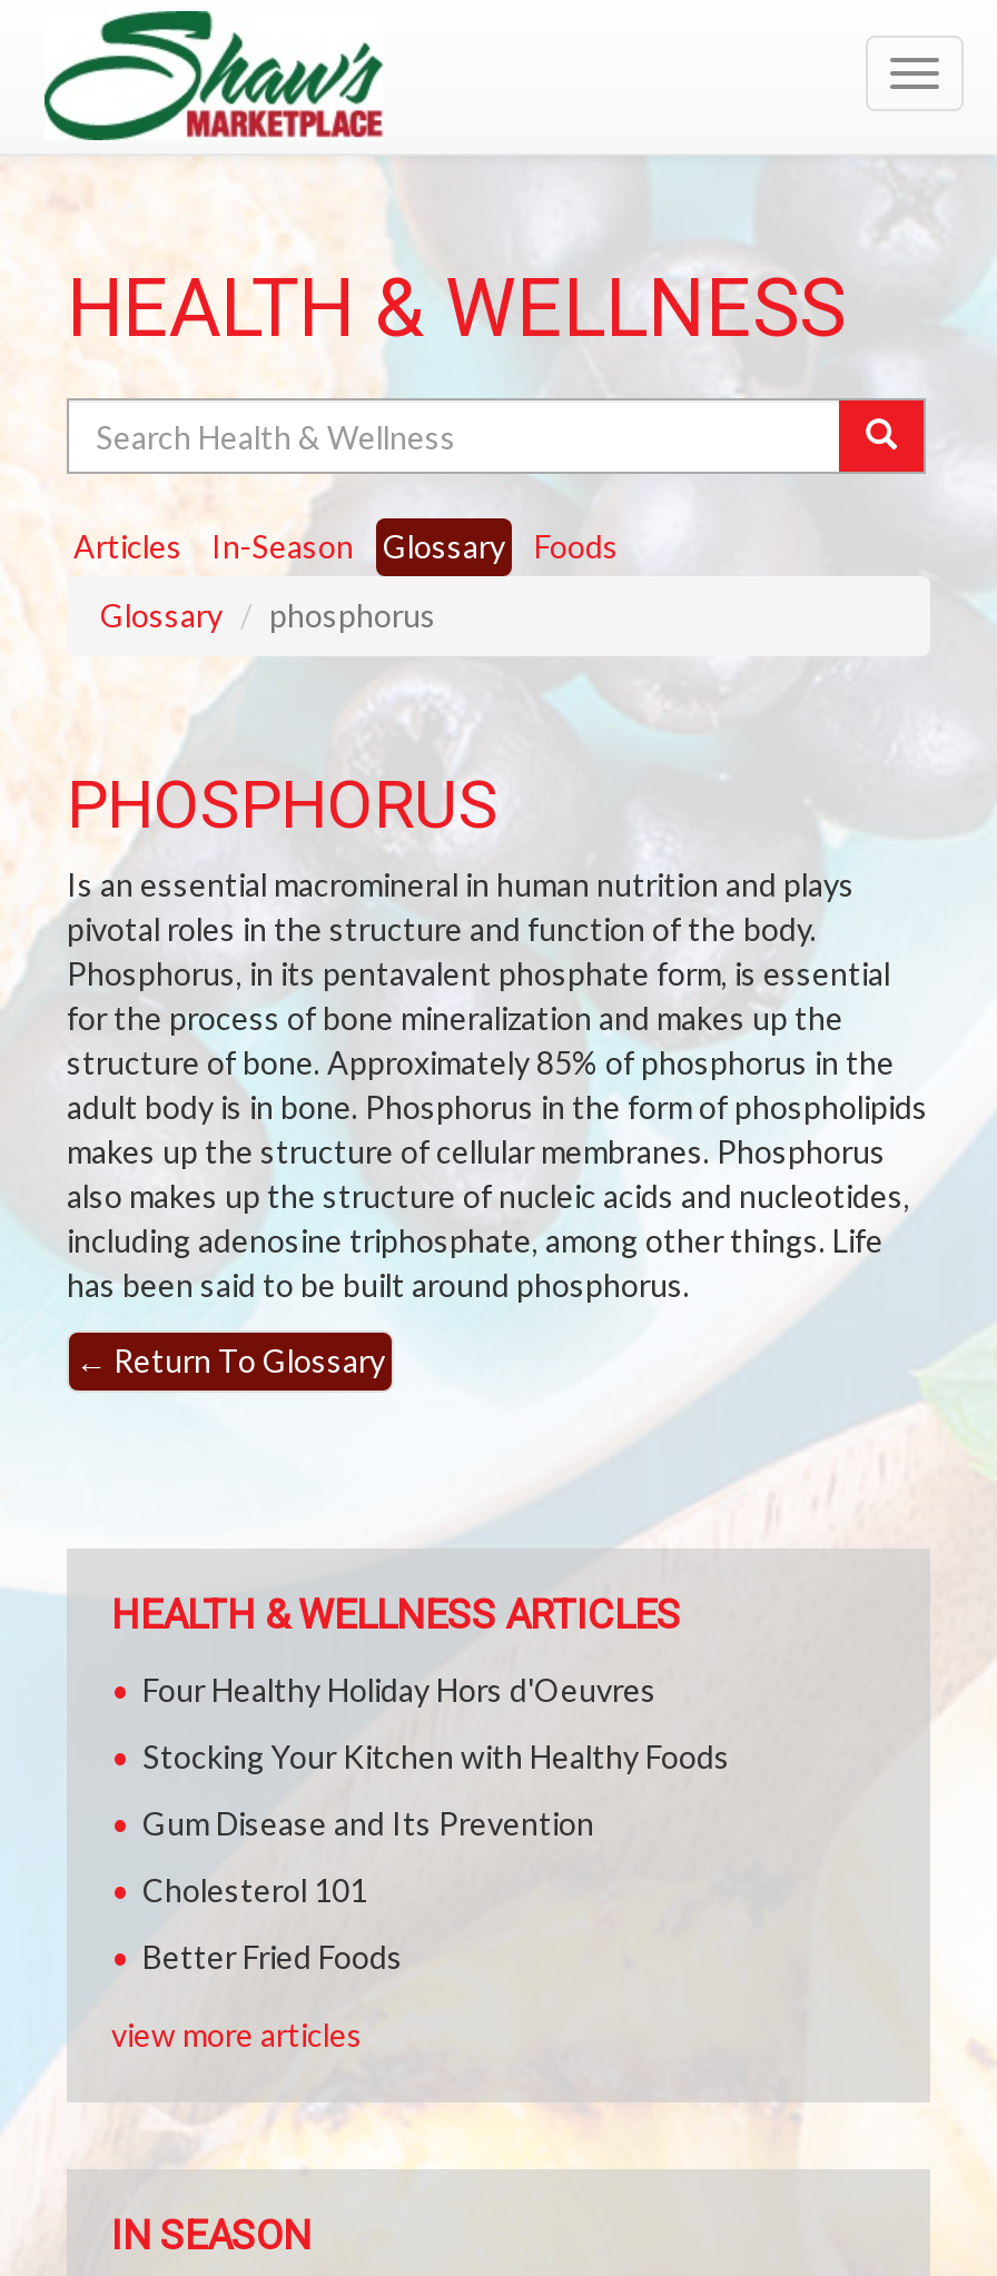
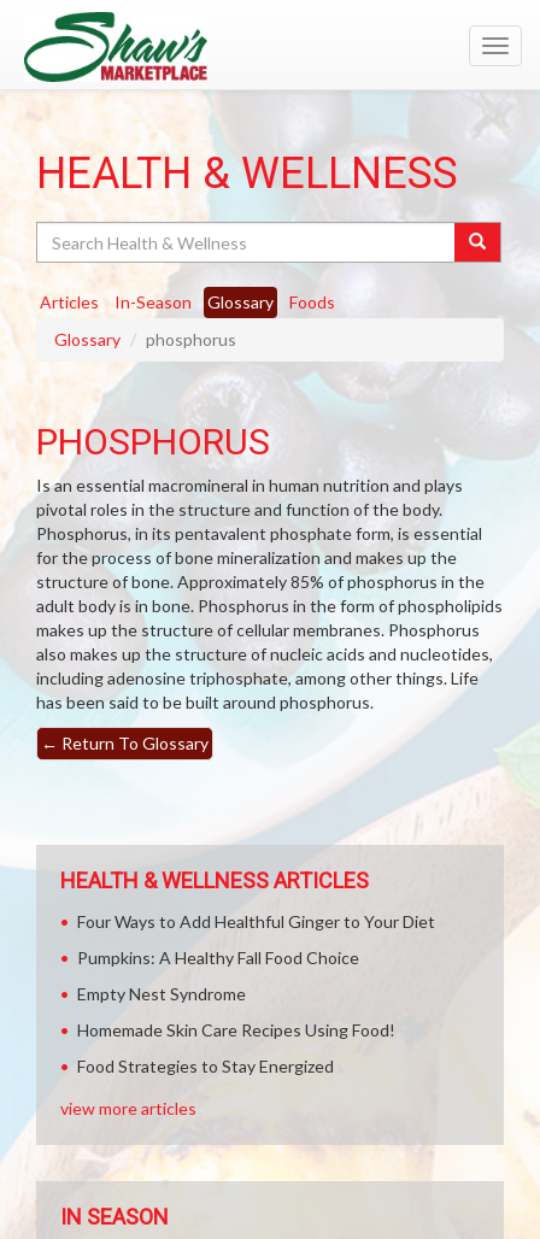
- Four Healthy Holiday Hors d'Oeuvres
+ Four Ways to Add Healthful Ginger to Your Diet

- Stocking Your Kitchen with Healthy Foods
+ Pumpkins: A Healthy Fall Food Choice

- Gum Disease and Its Prevention
+ Empty Nest Syndrome

- Cholesterol 101
+ Homemade Skin Care Recipes Using Food!

- Better Fried Foods
+ Food Strategies to Stay Energized
